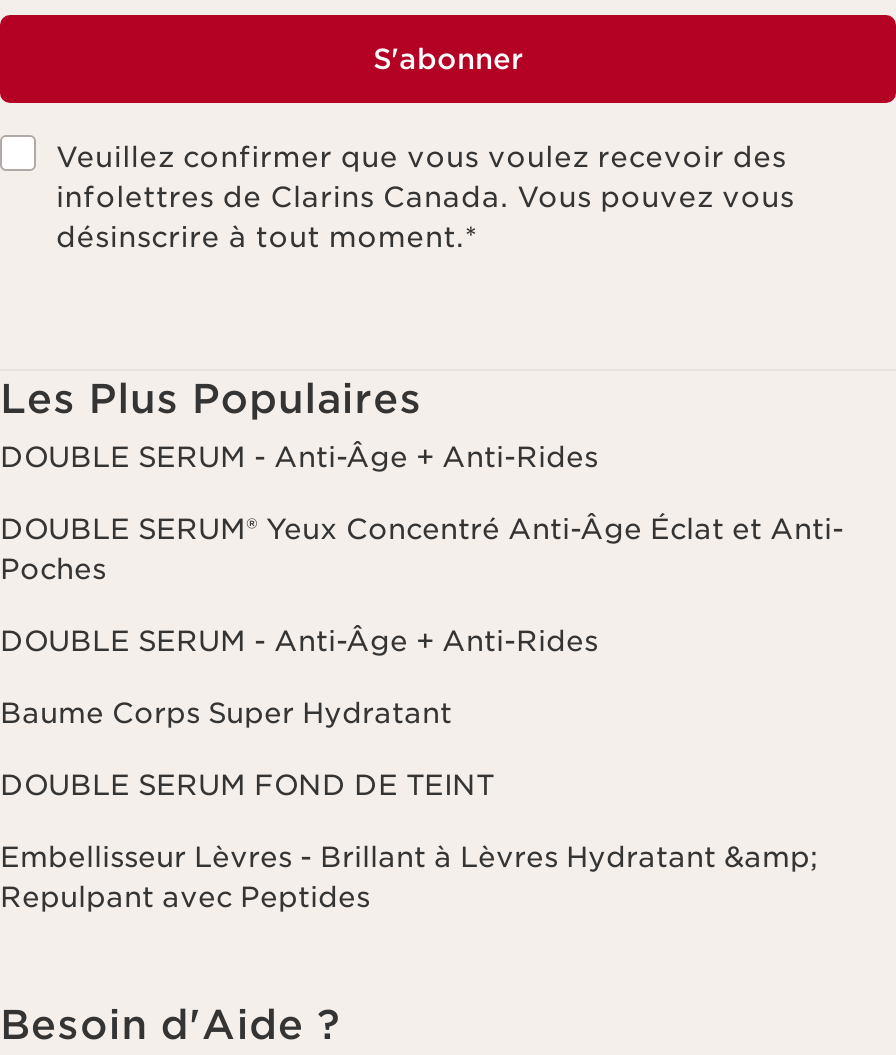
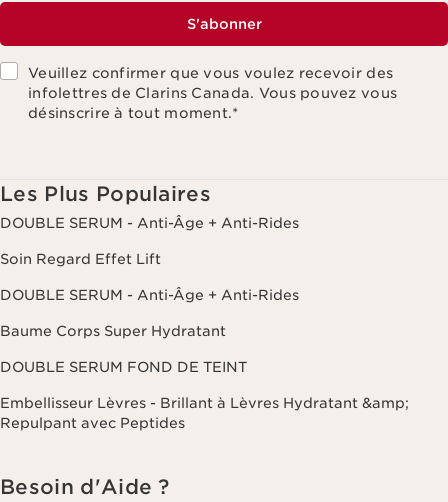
- DOUBLE SERUM® Yeux Concentré Anti-Âge Éclat et Anti-
- Poches
+ Soin Regard Effet Lift
